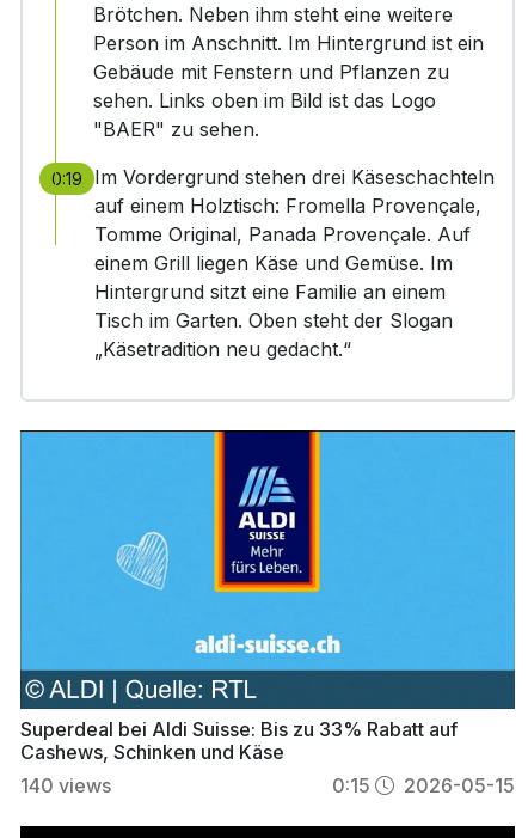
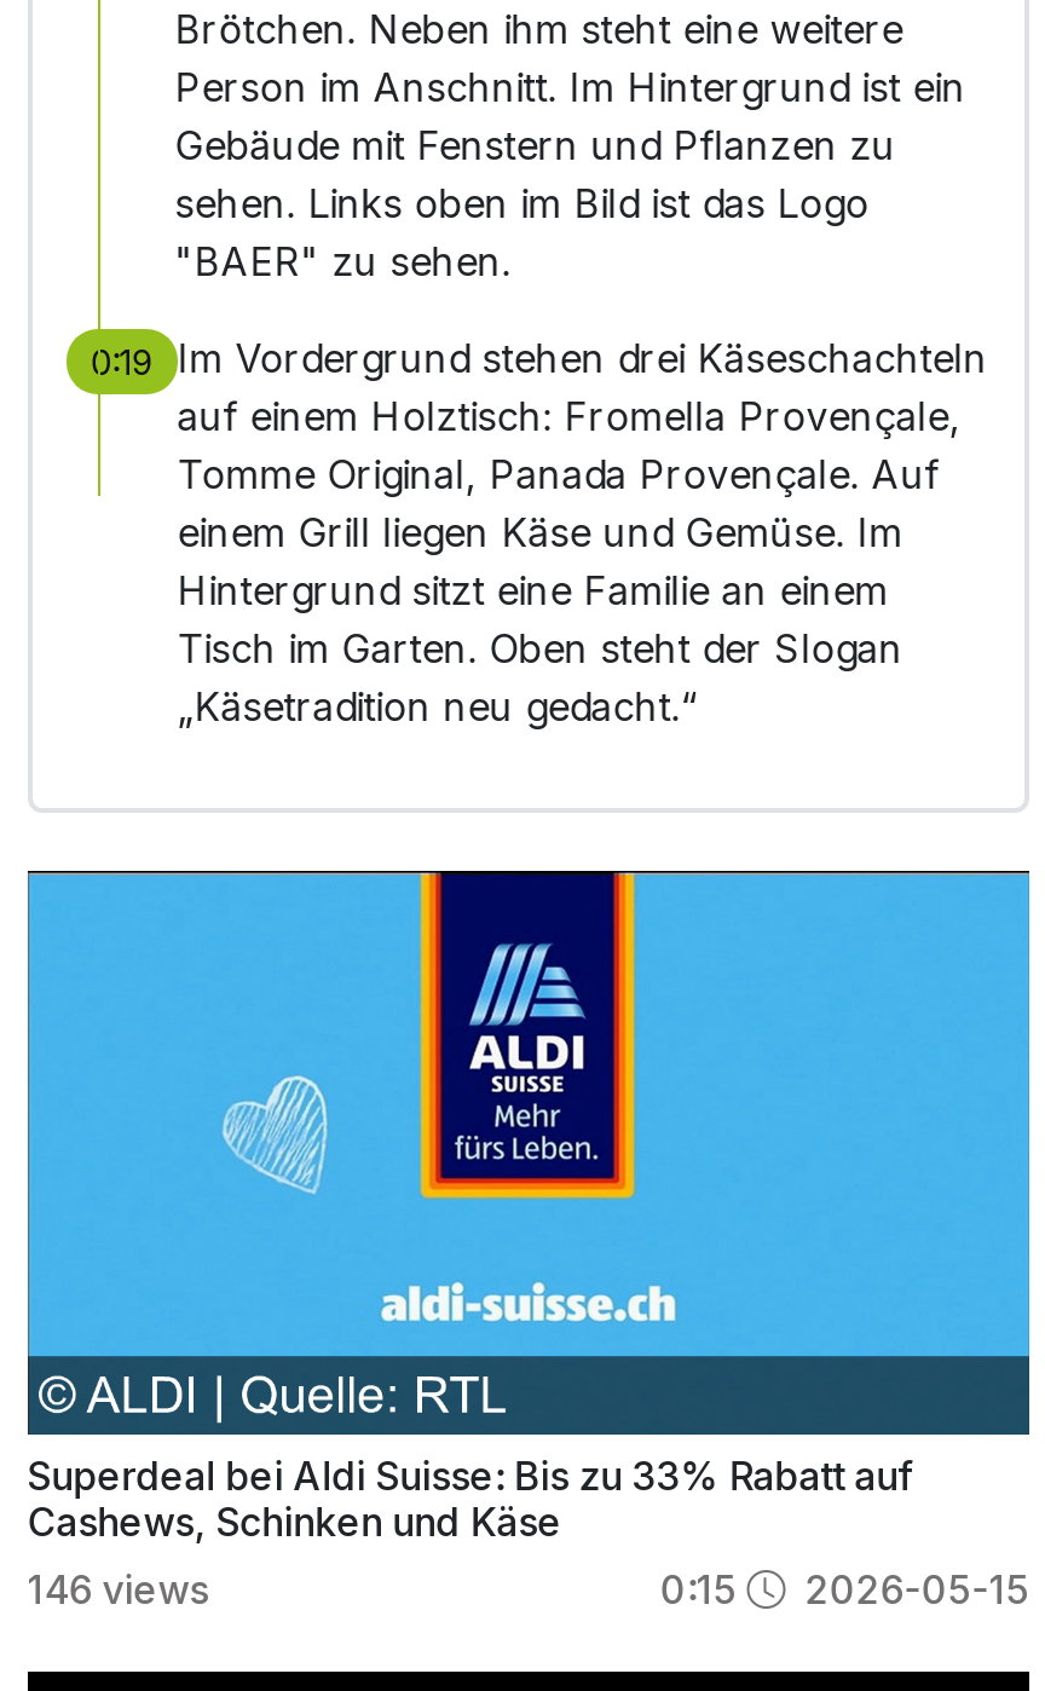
- 140 views
+ 146 views
